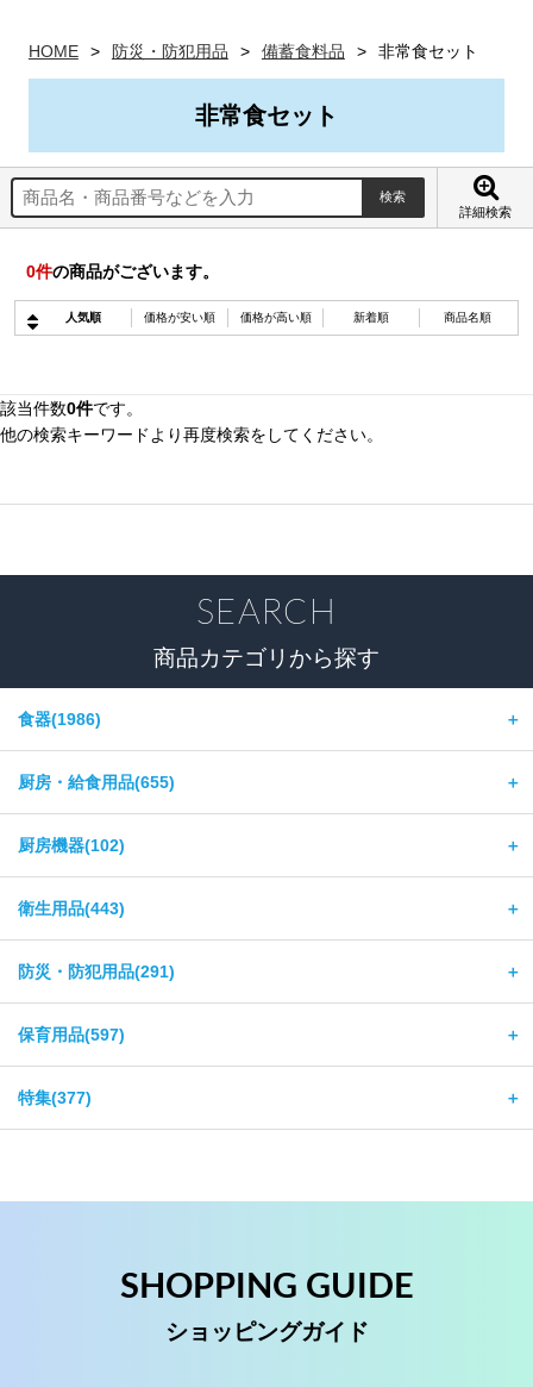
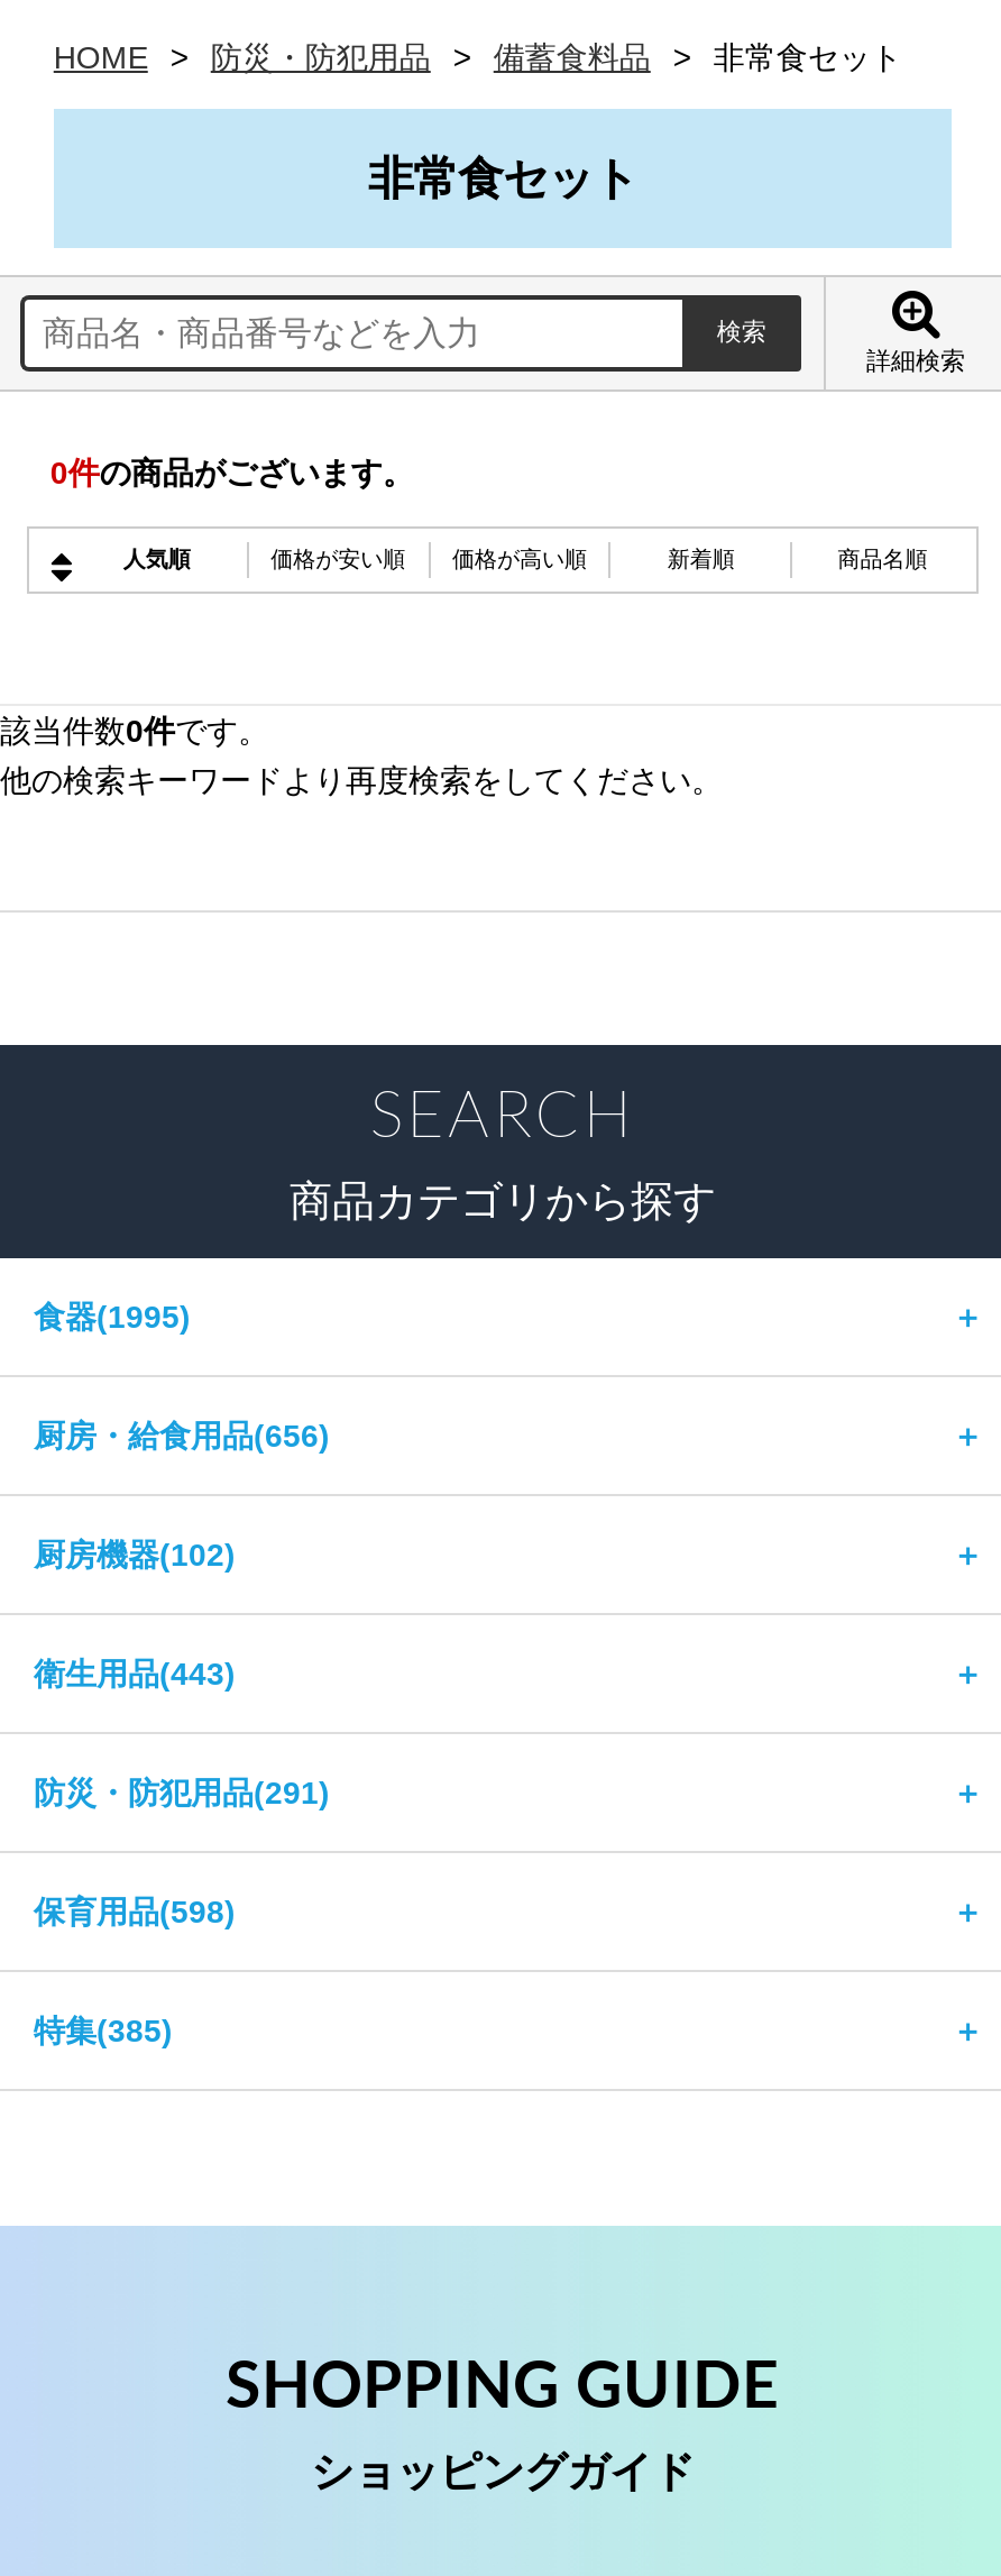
- 食器(1986)
+ 食器(1995)

- 厨房・給食用品(655)
+ 厨房・給食用品(656)

- 保育用品(597)
+ 保育用品(598)

- 特集(377)
+ 特集(385)
